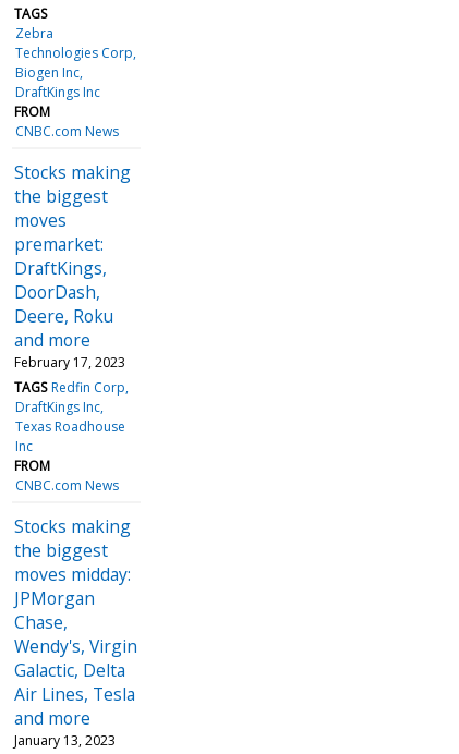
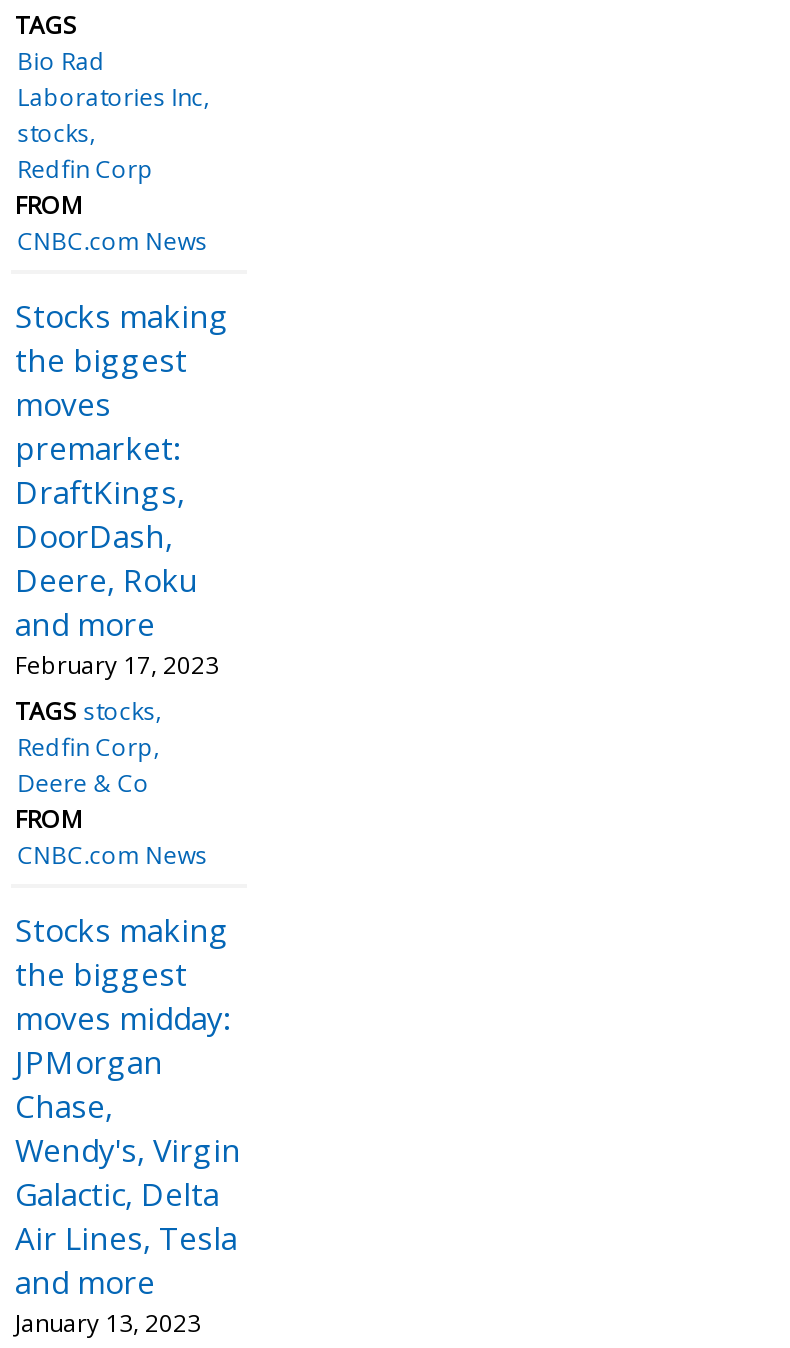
- Zebra
- Technologies Corp
- Biogen Inc
- DraftKings Inc
+ Bio Rad
+ Laboratories Inc
+ stocks
+ Redfin Corp

- TAGS Redfin Corp
- DraftKings Inc
- Texas Roadhouse
- Inc
+ TAGS stocks
+ Redfin Corp
+ Deere & Co
